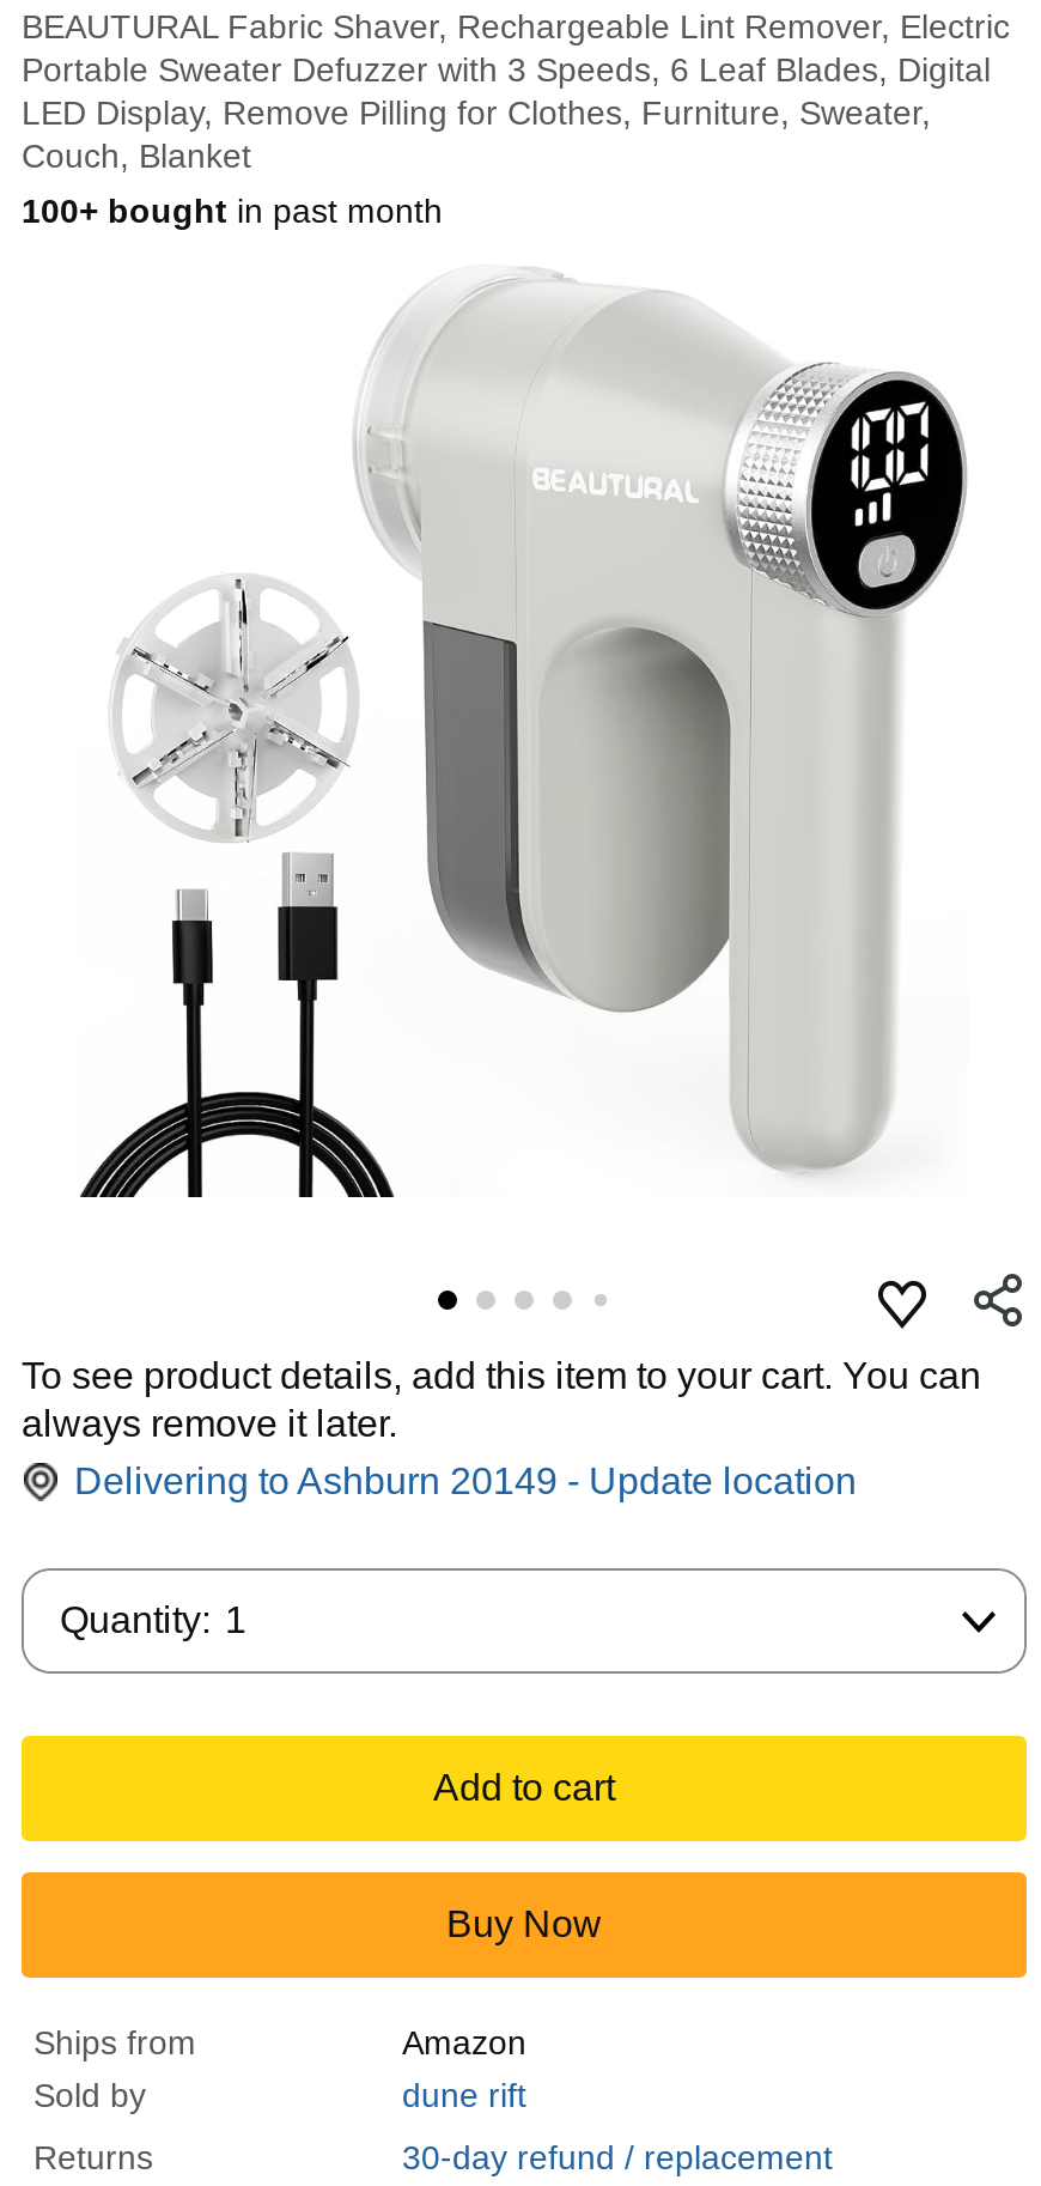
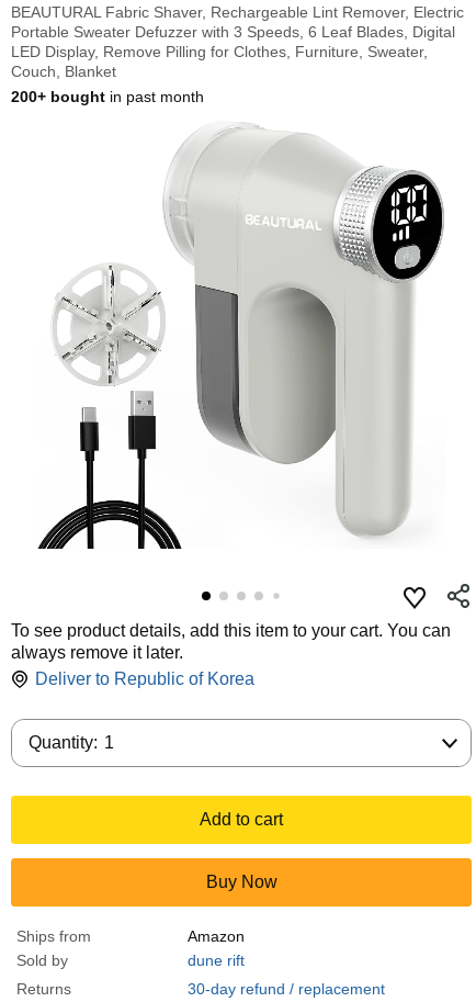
- 100+ bought in past month
+ 200+ bought in past month

- Delivering to Ashburn 20149 - Update location
+ Deliver to Republic of Korea
